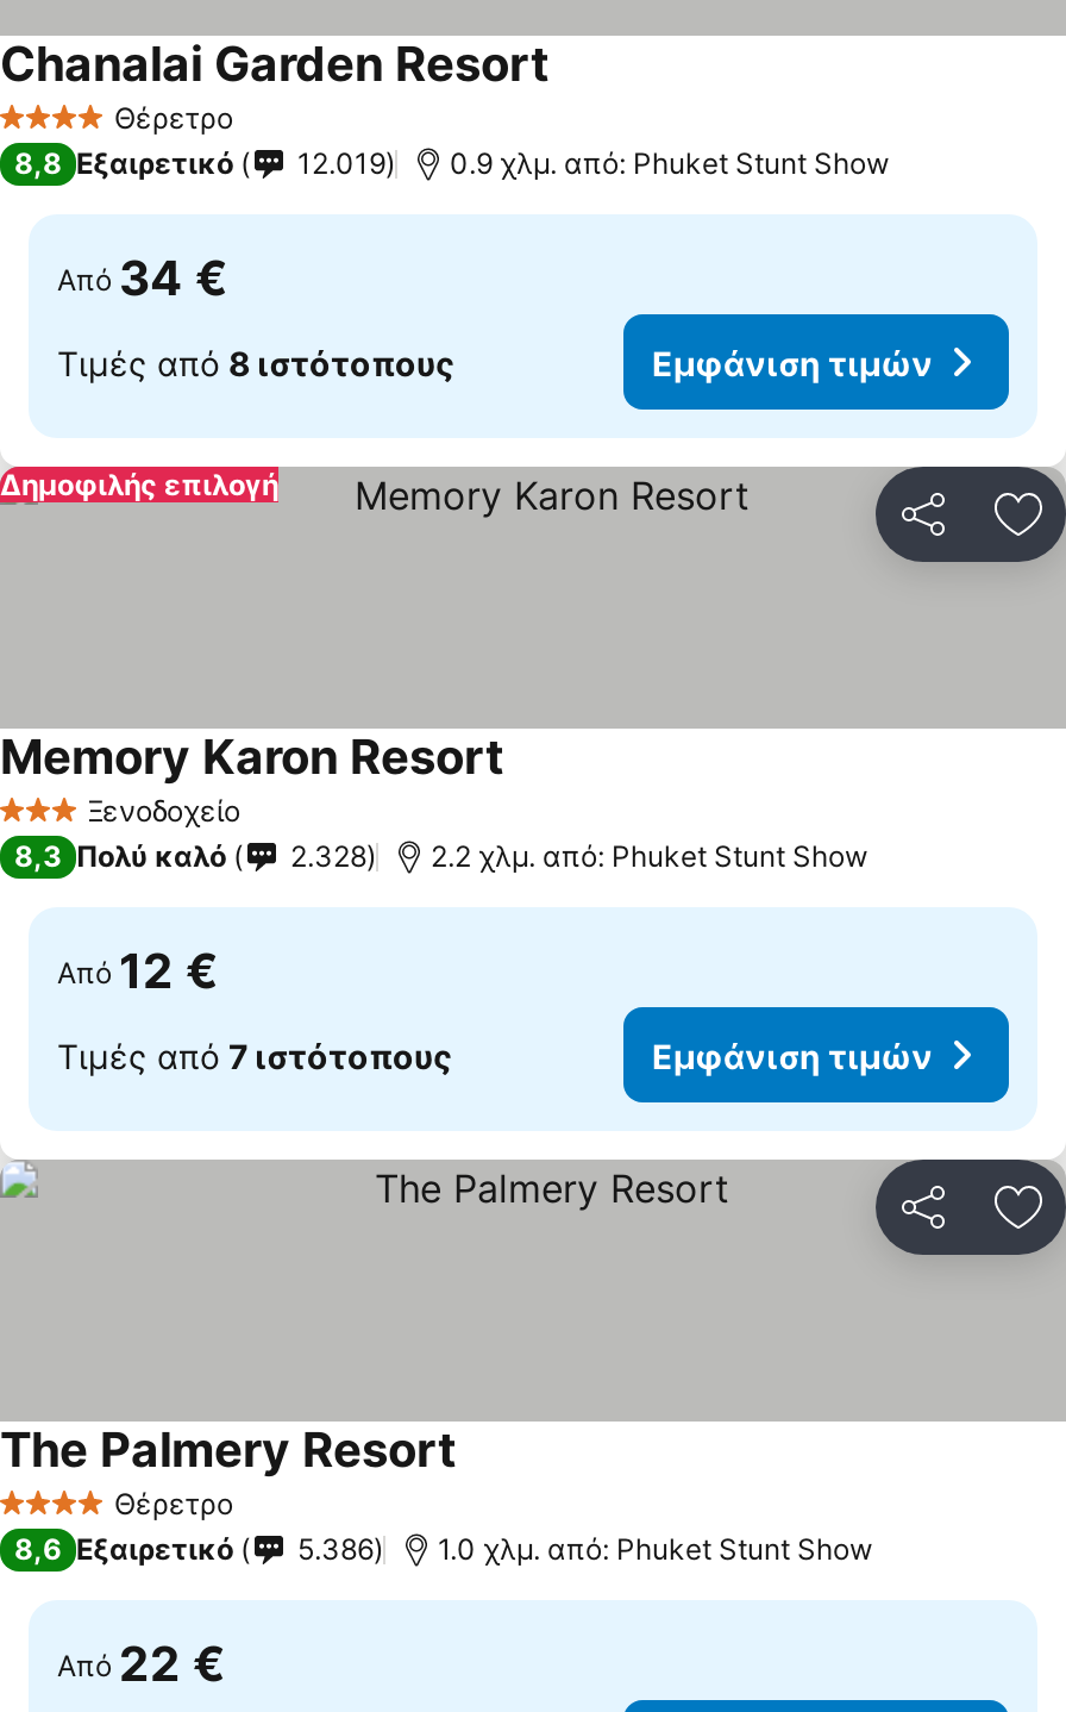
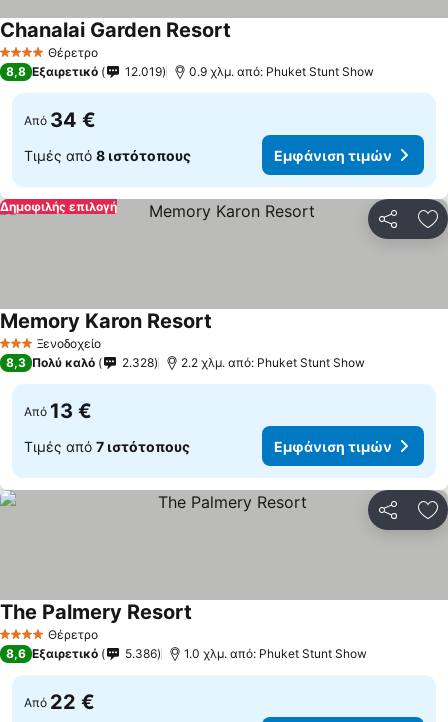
- Από 12 €
+ Από 13 €
